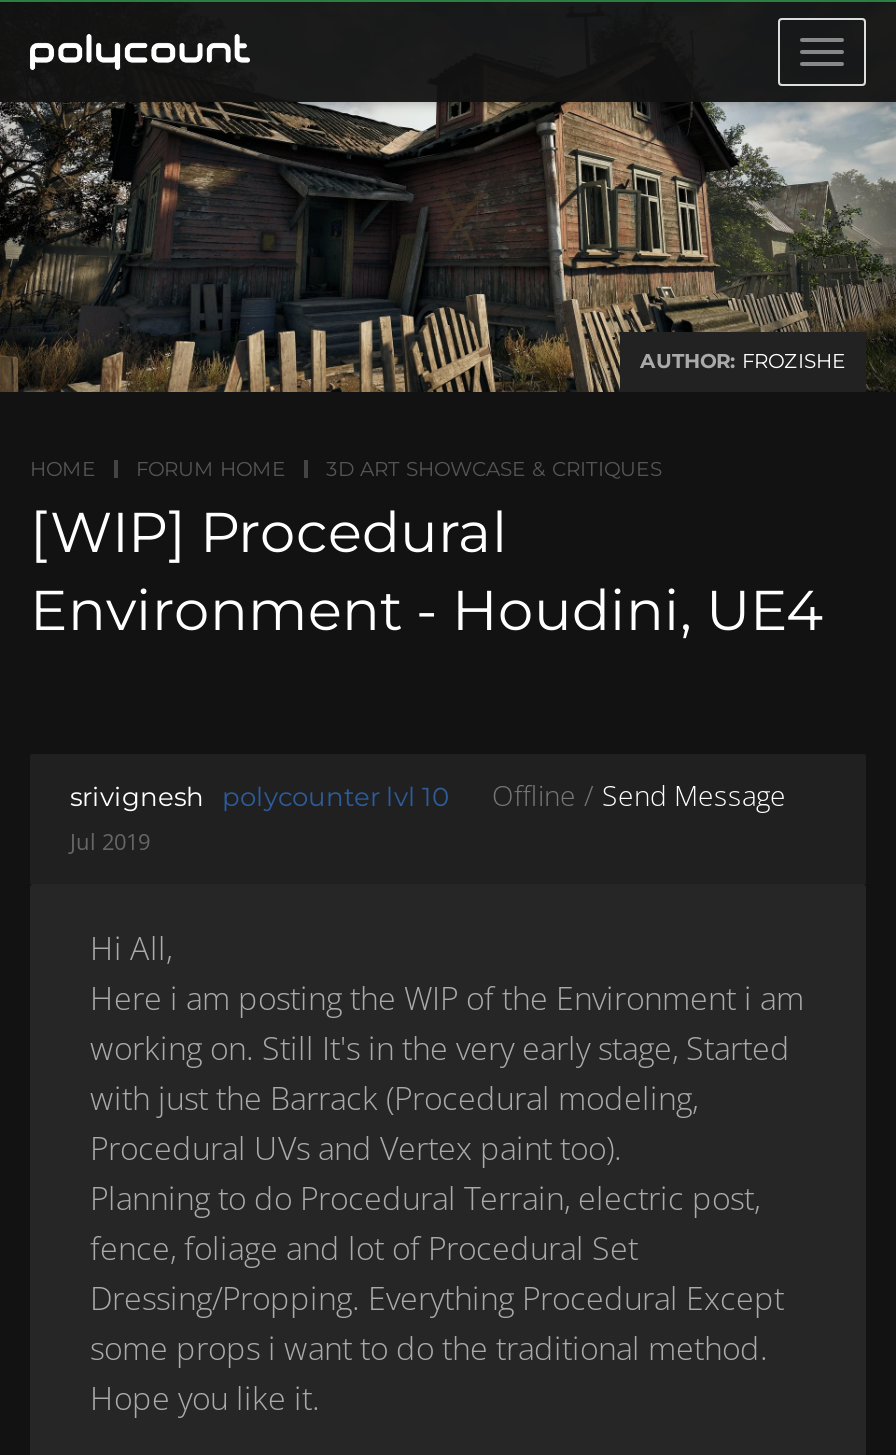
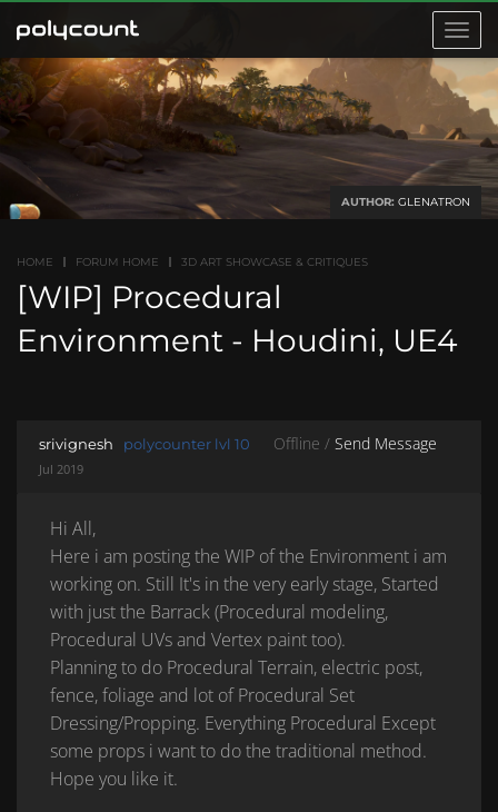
- [image]
- AUTHOR: FROZISHE
+ [image]
+ AUTHOR: GLENATRON
